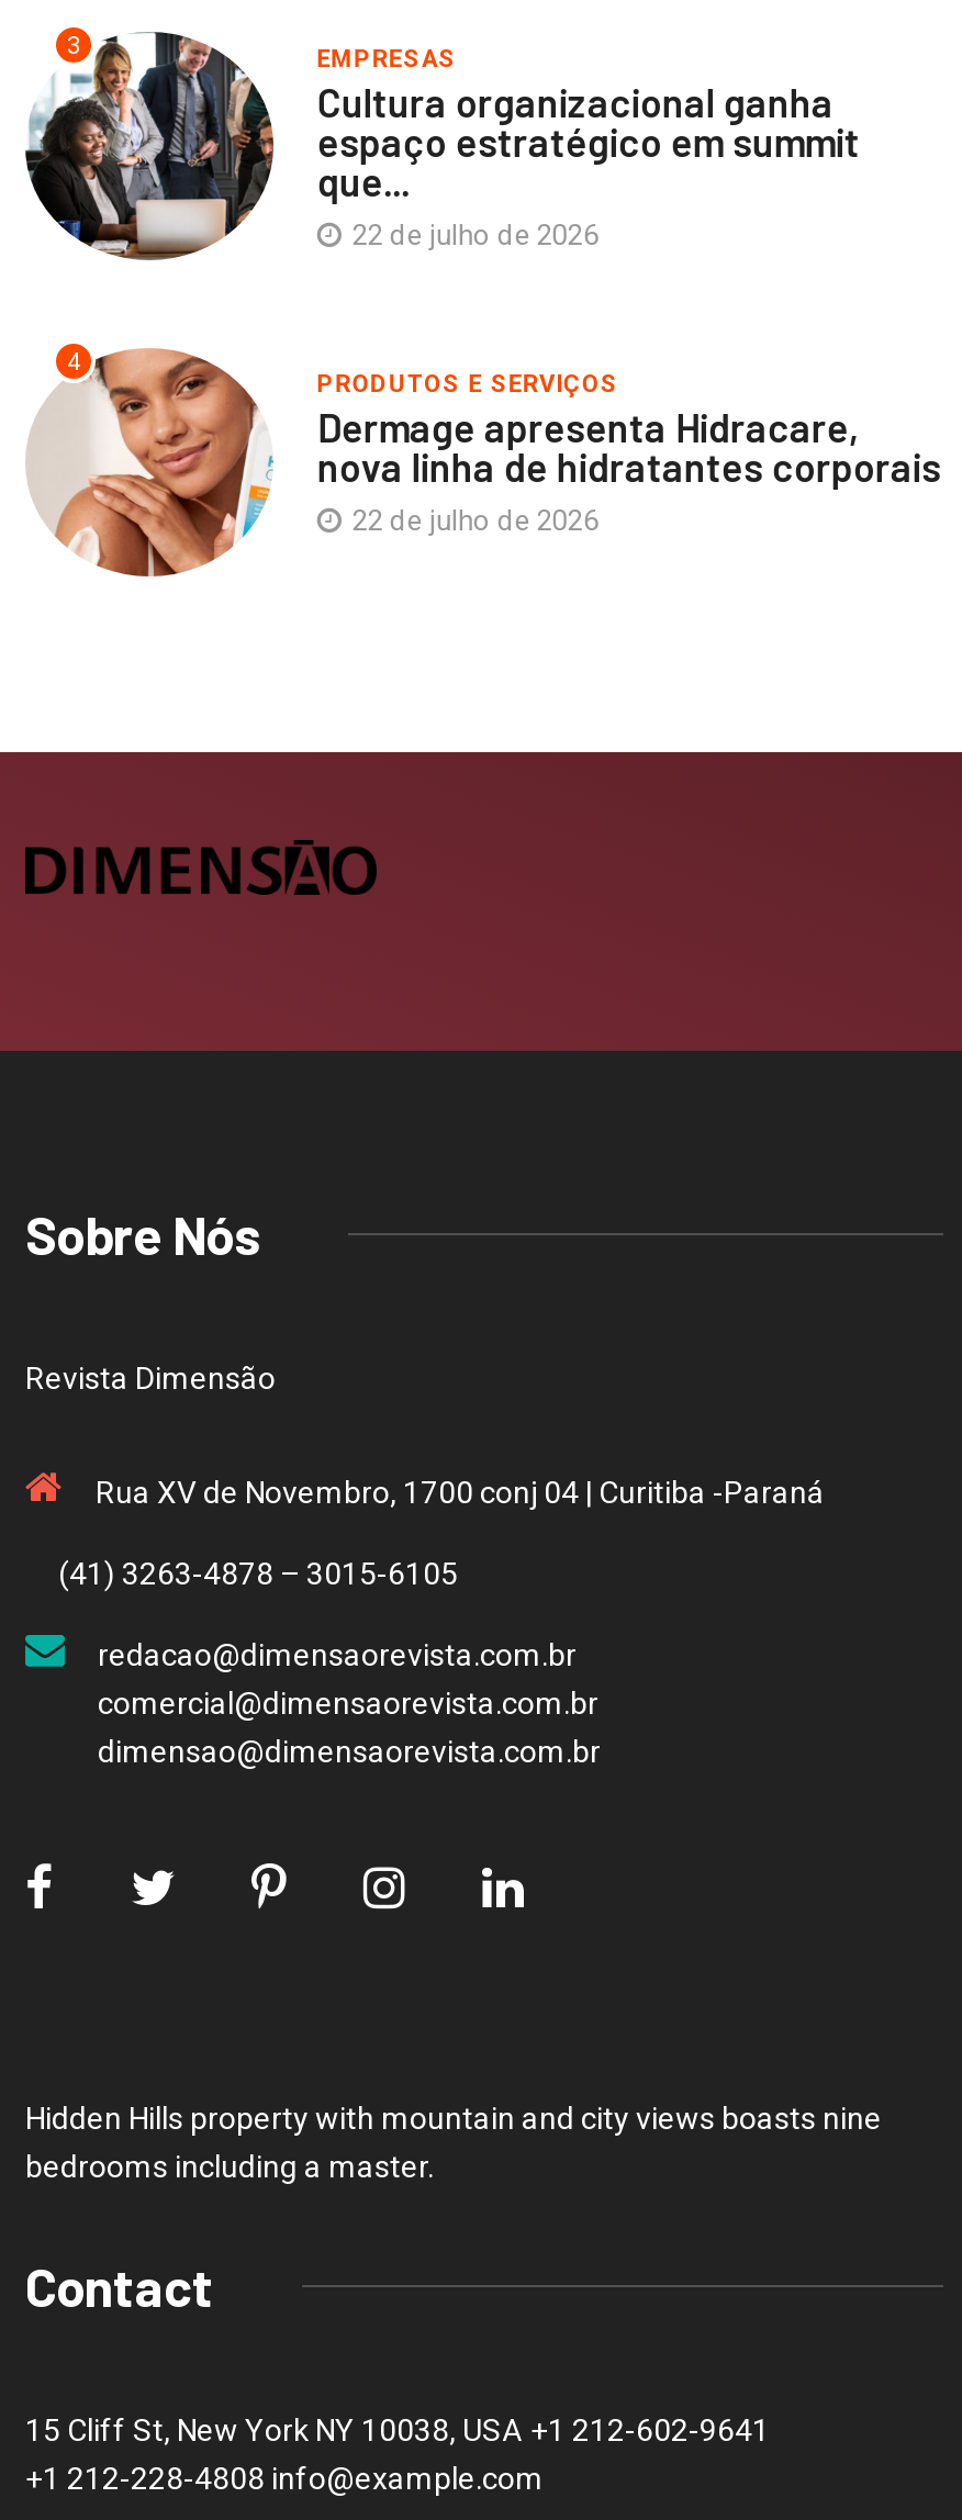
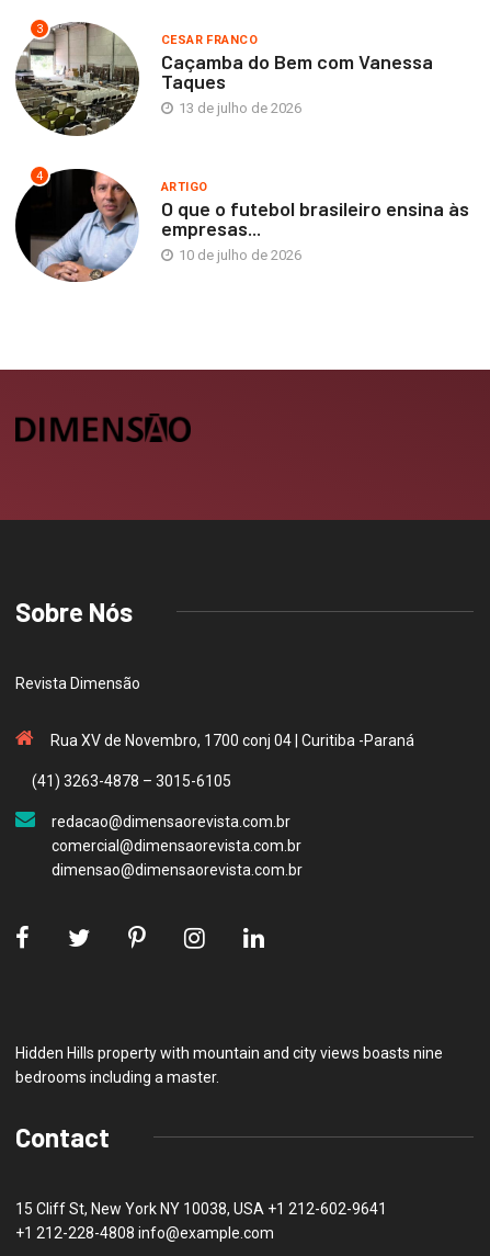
- [image]
- EMPRESAS
- Cultura organizacional ganha
- espaço estratégico em summit
- que...
- 22 de julho de 2026
+ [image]
+ CESAR FRANCO
+ Caçamba do Bem com Vanessa
+ Taques
+ 13 de julho de 2026

- [image]
- PRODUTOS E SERVIÇOS
- Dermage apresenta Hidracare,
- nova linha de hidratantes corporais
- 22 de julho de 2026
+ [image]
+ ARTIGO
+ O que o futebol brasileiro ensina às
+ empresas...
+ 10 de julho de 2026
